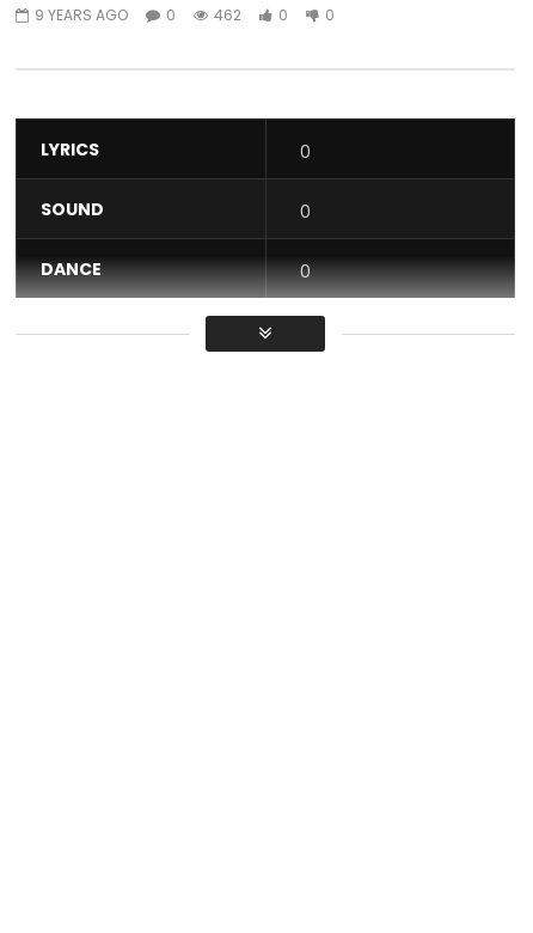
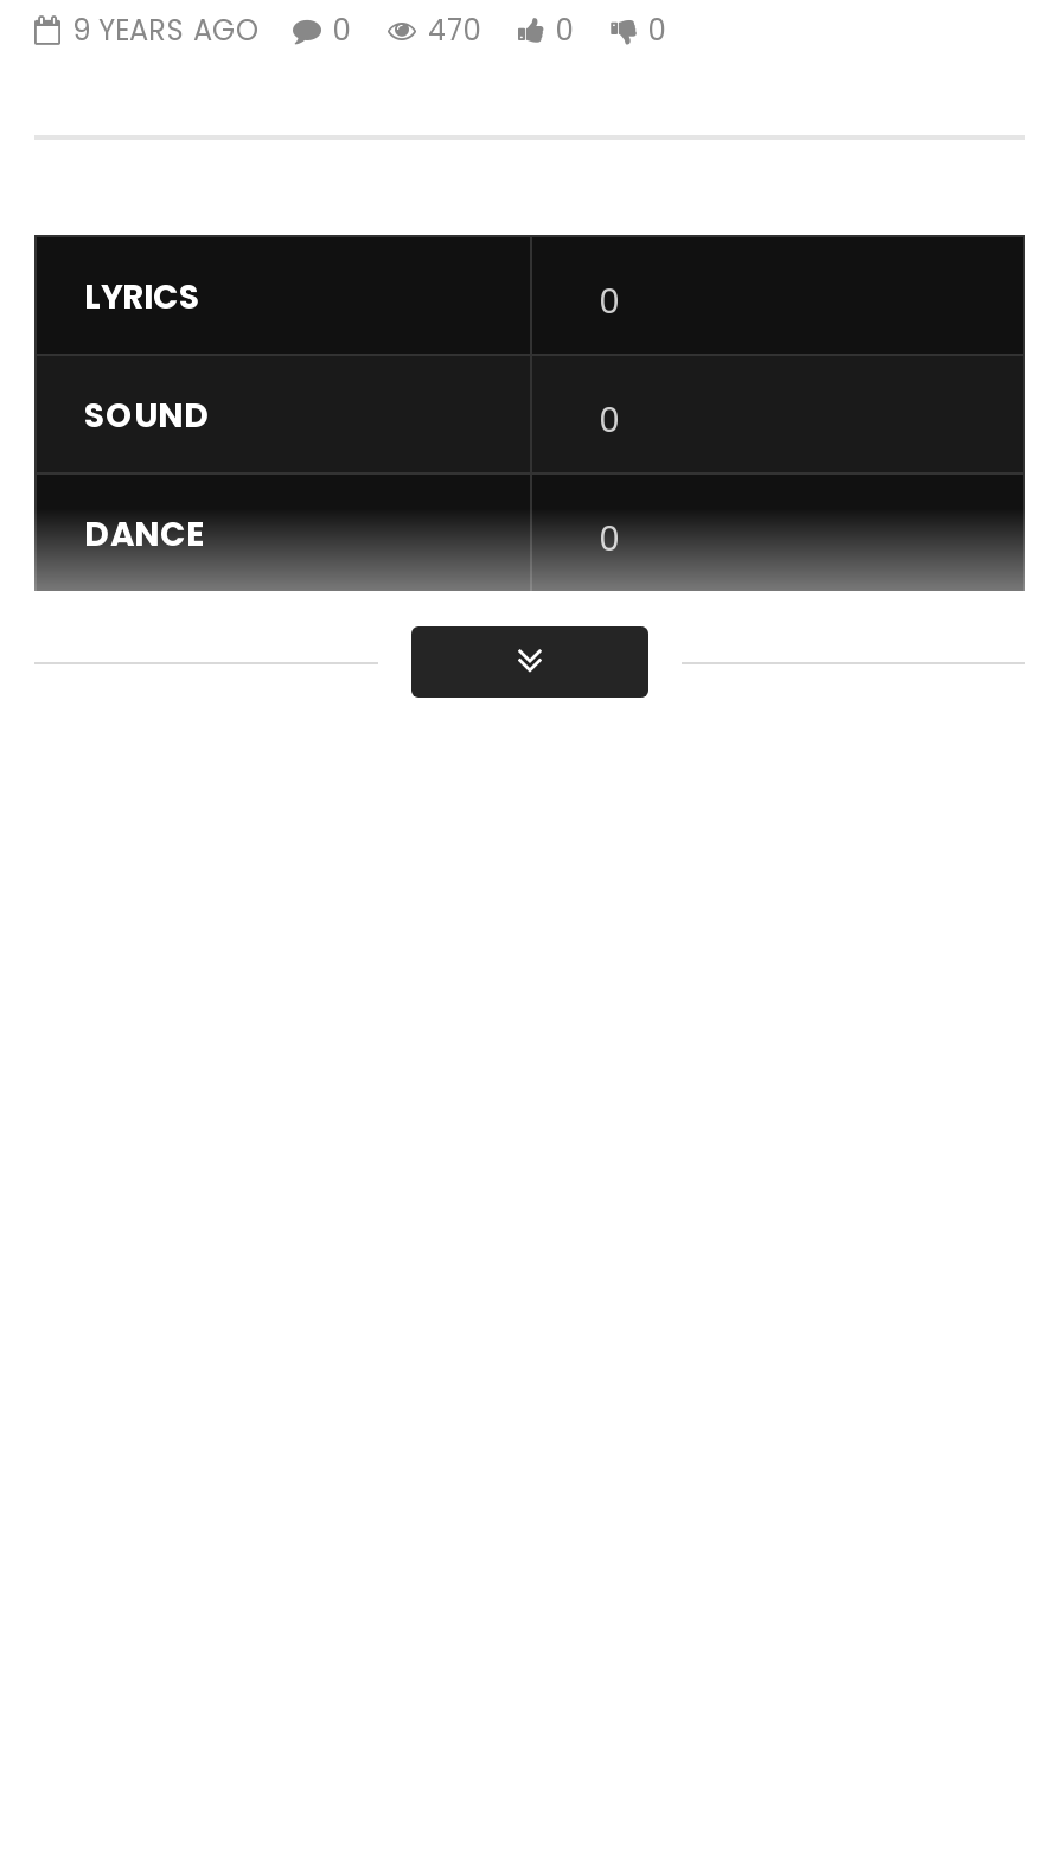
- 9 YEARS AGO 0 462 0 0
+ 9 YEARS AGO 0 470 0 0
